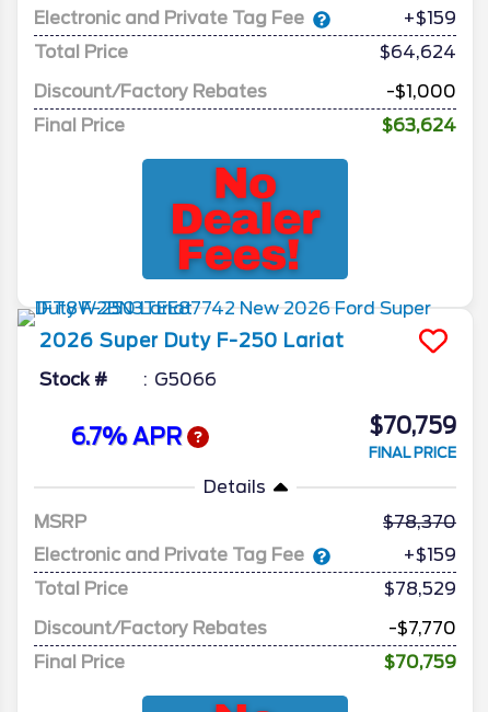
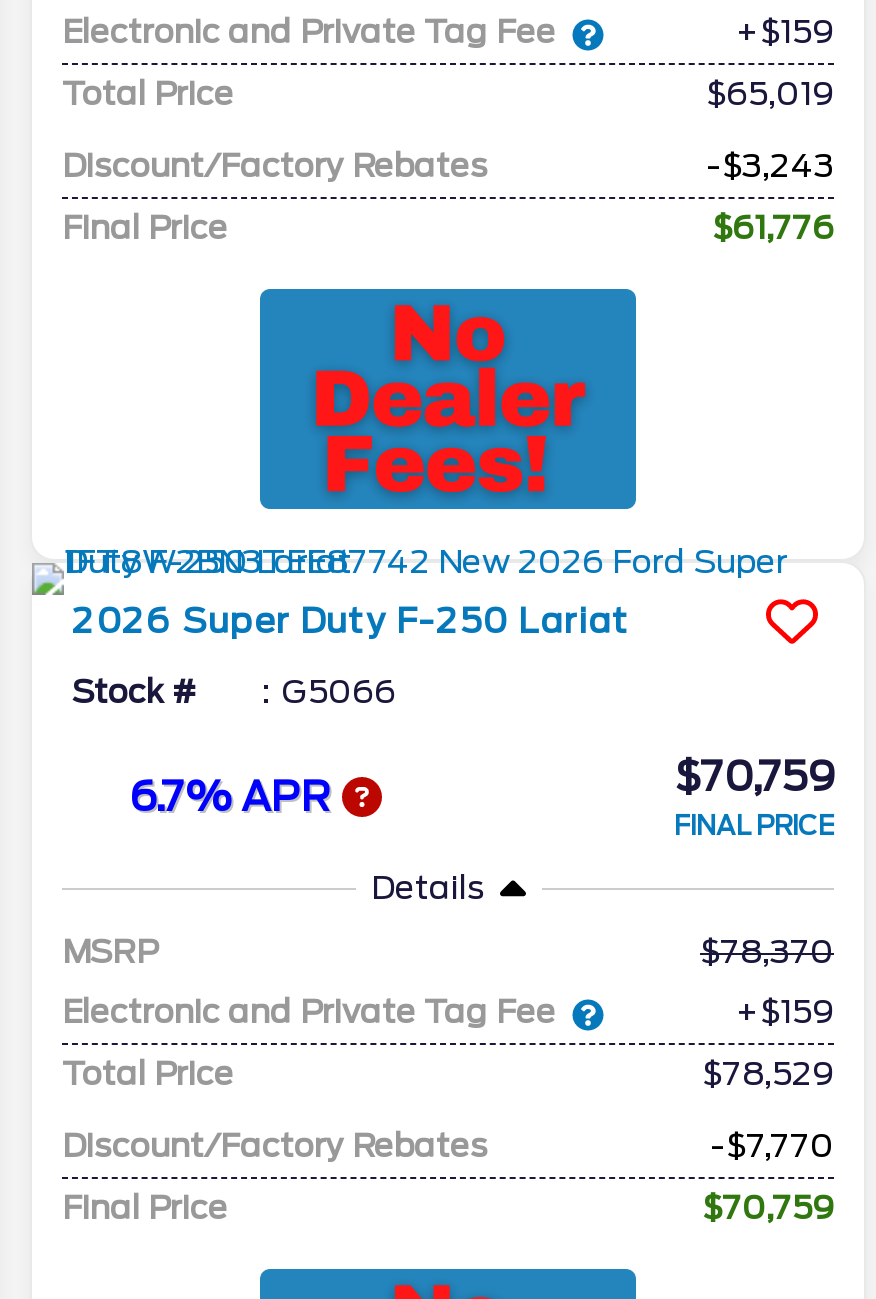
- $64,624
+ $65,019

- -$1,000
+ -$3,243

- $63,624
+ $61,776
